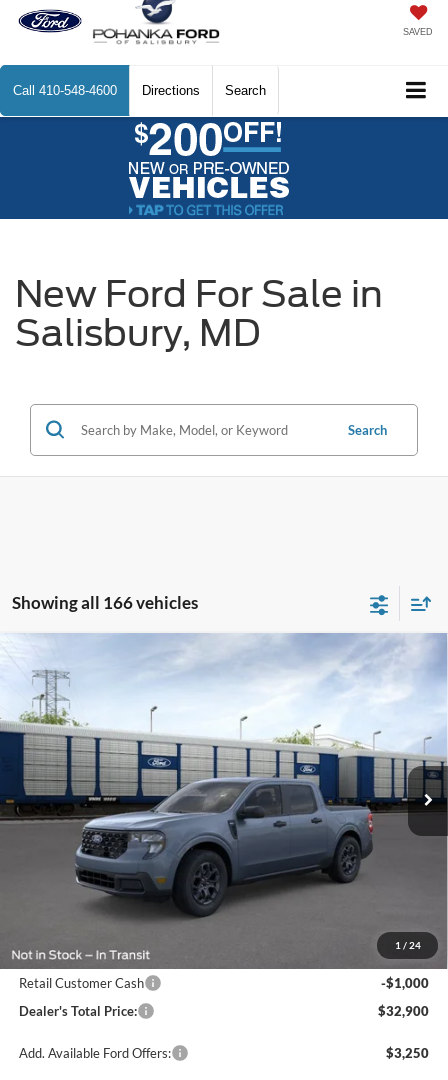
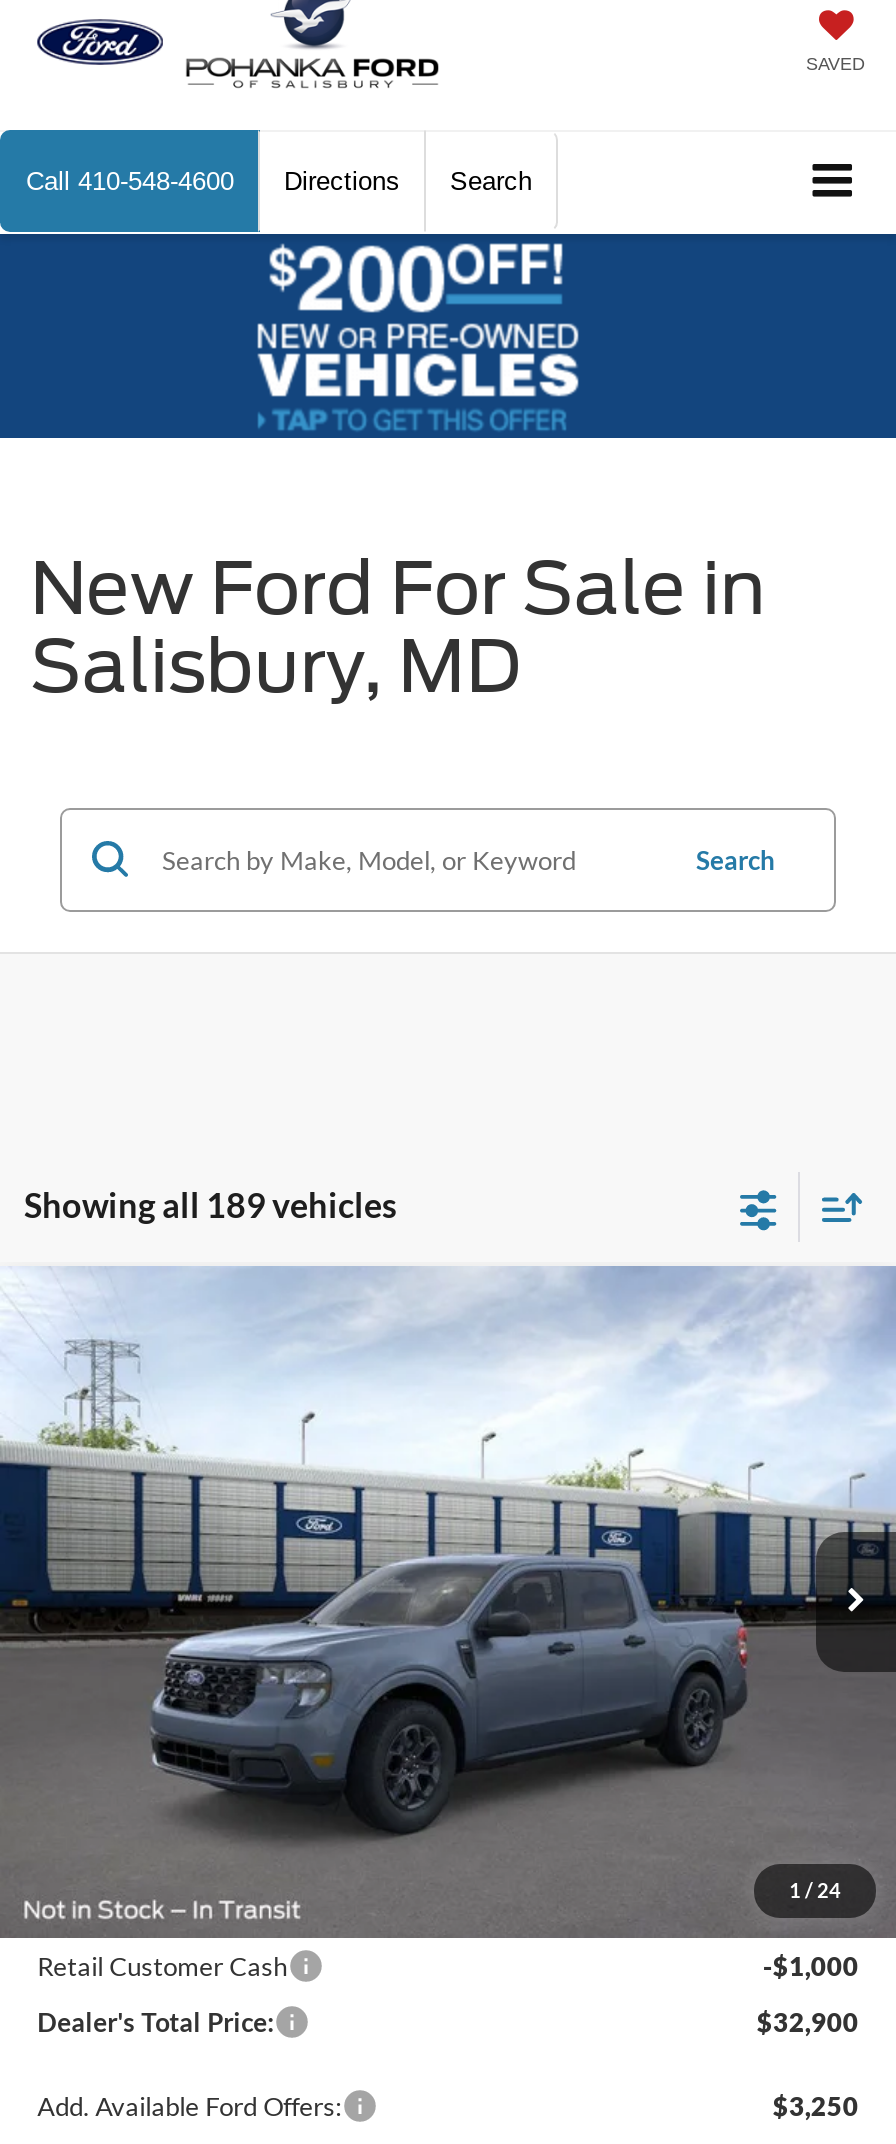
- Showing all 166 vehicles
+ Showing all 189 vehicles
